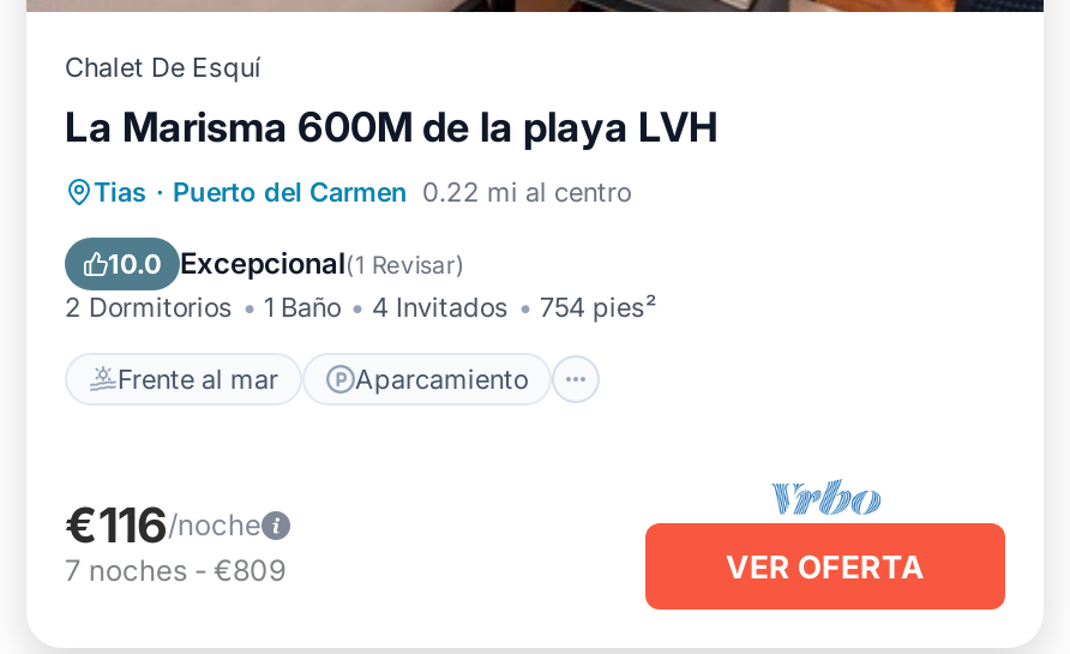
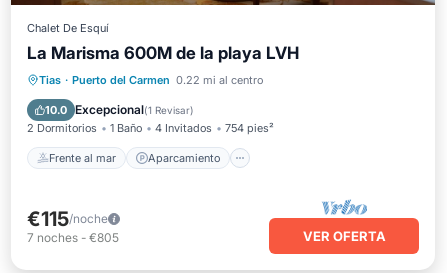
- €116/noche
+ €115/noche

- 7 noches - €809
+ 7 noches - €805
